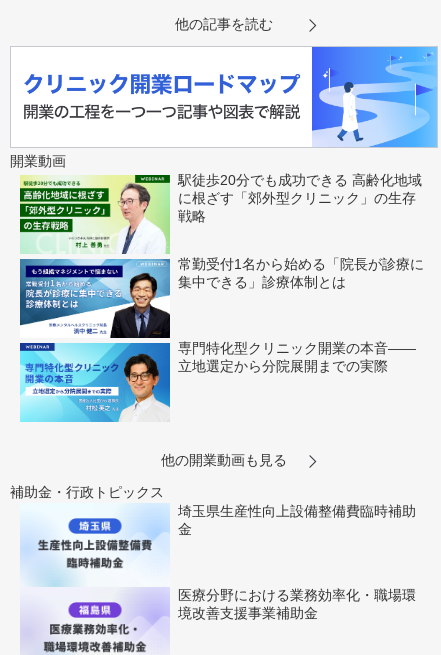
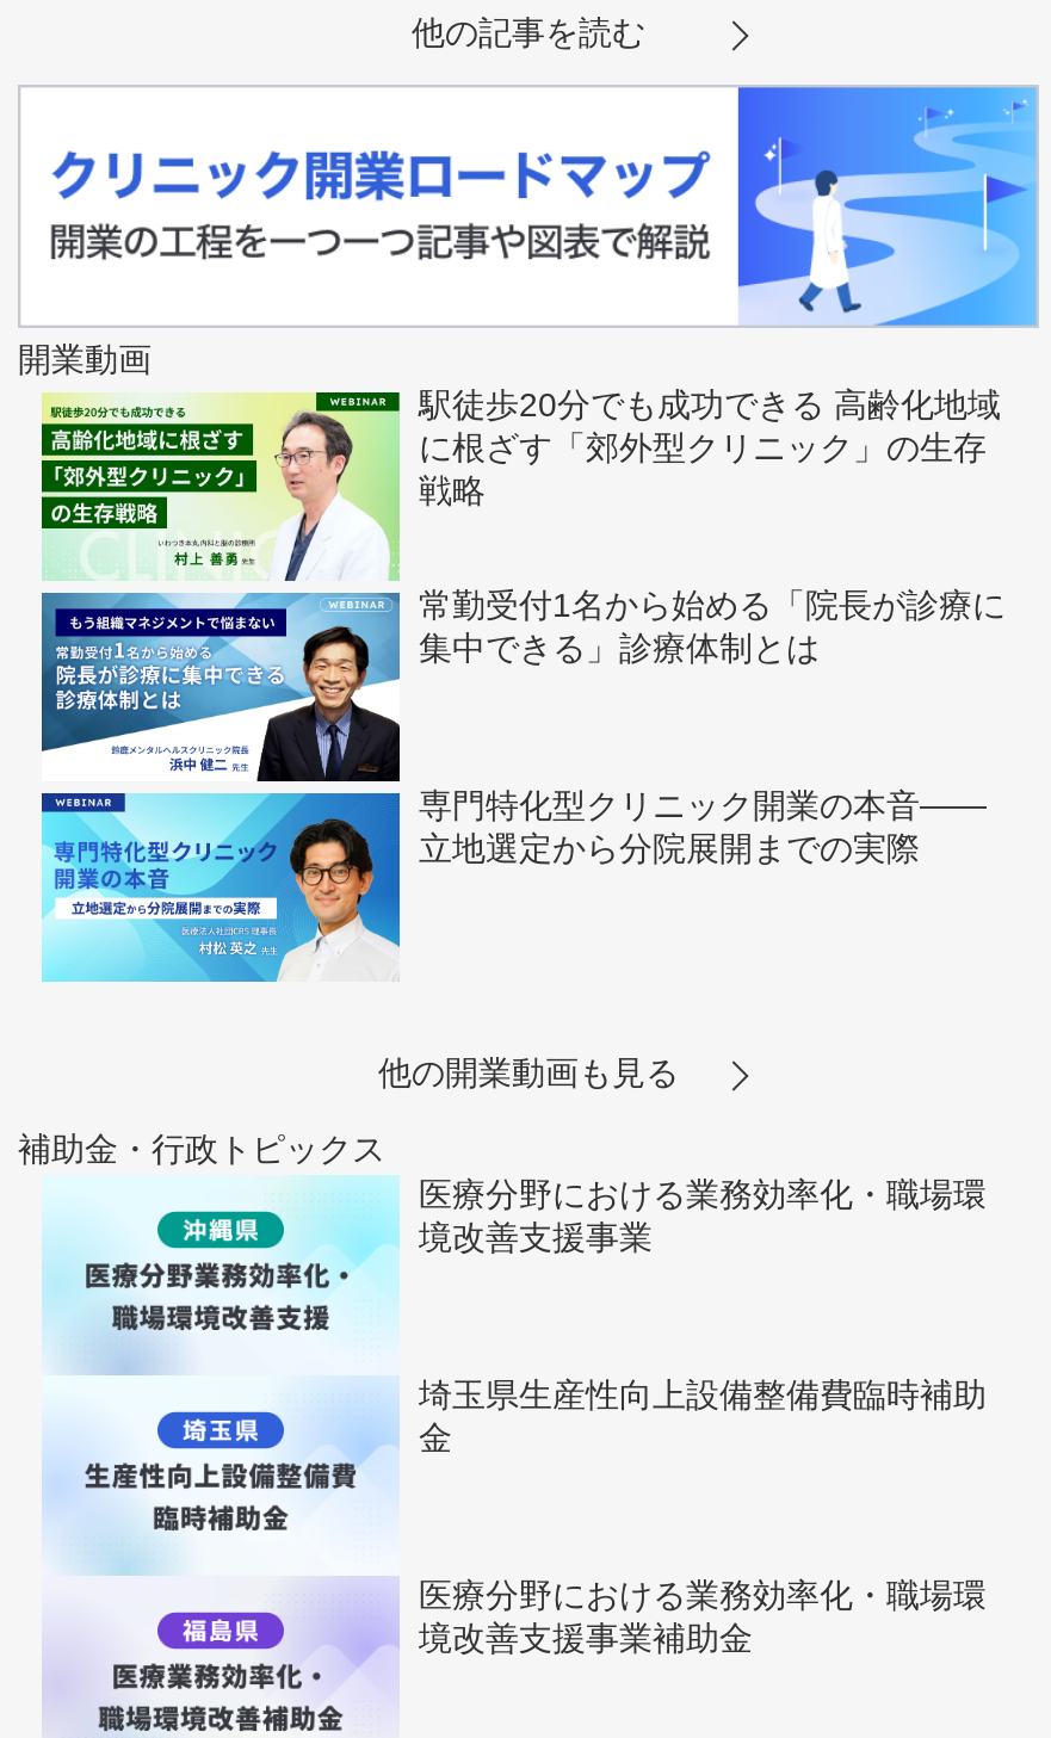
+ [image]
+ 医療分野における業務効率化・職場環
+ 境改善支援事業
